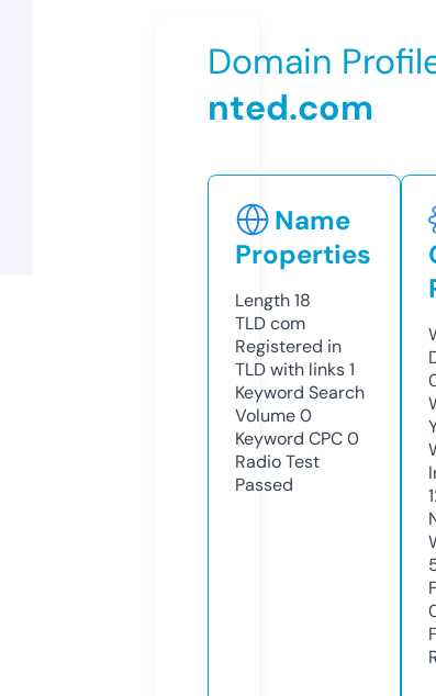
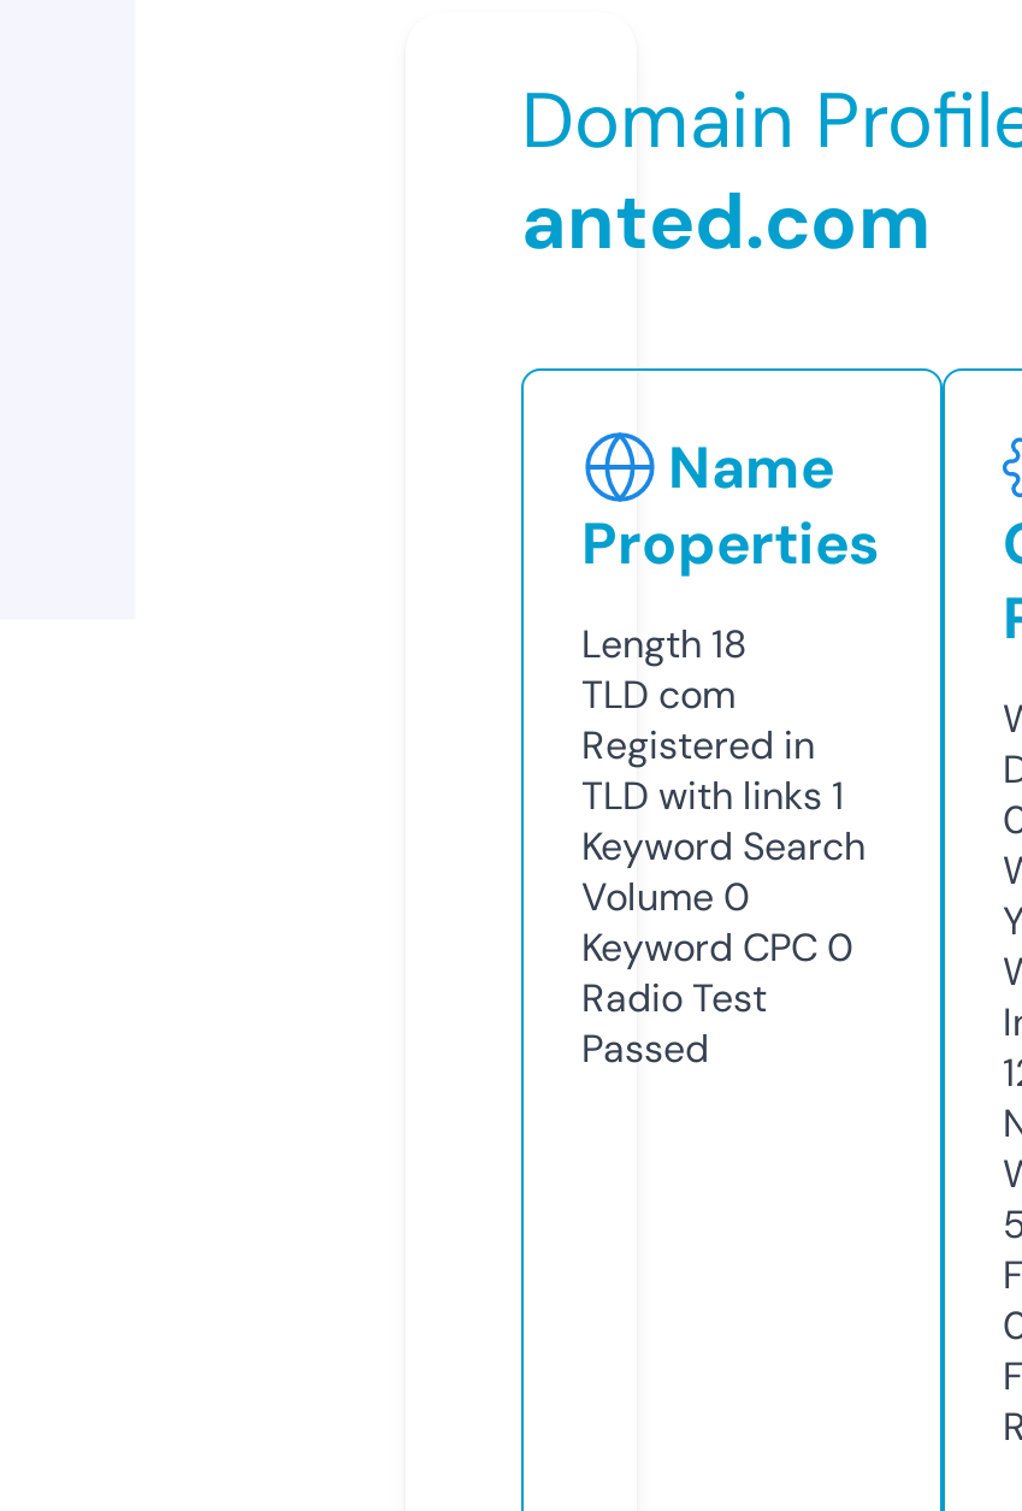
- nted.com
+ anted.com
